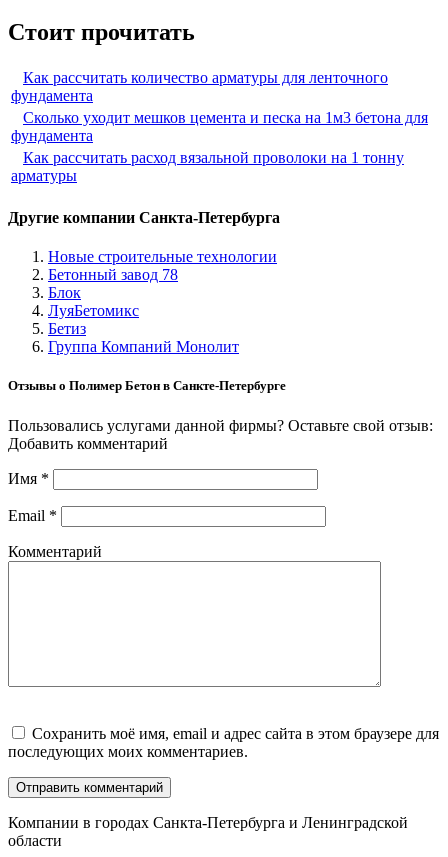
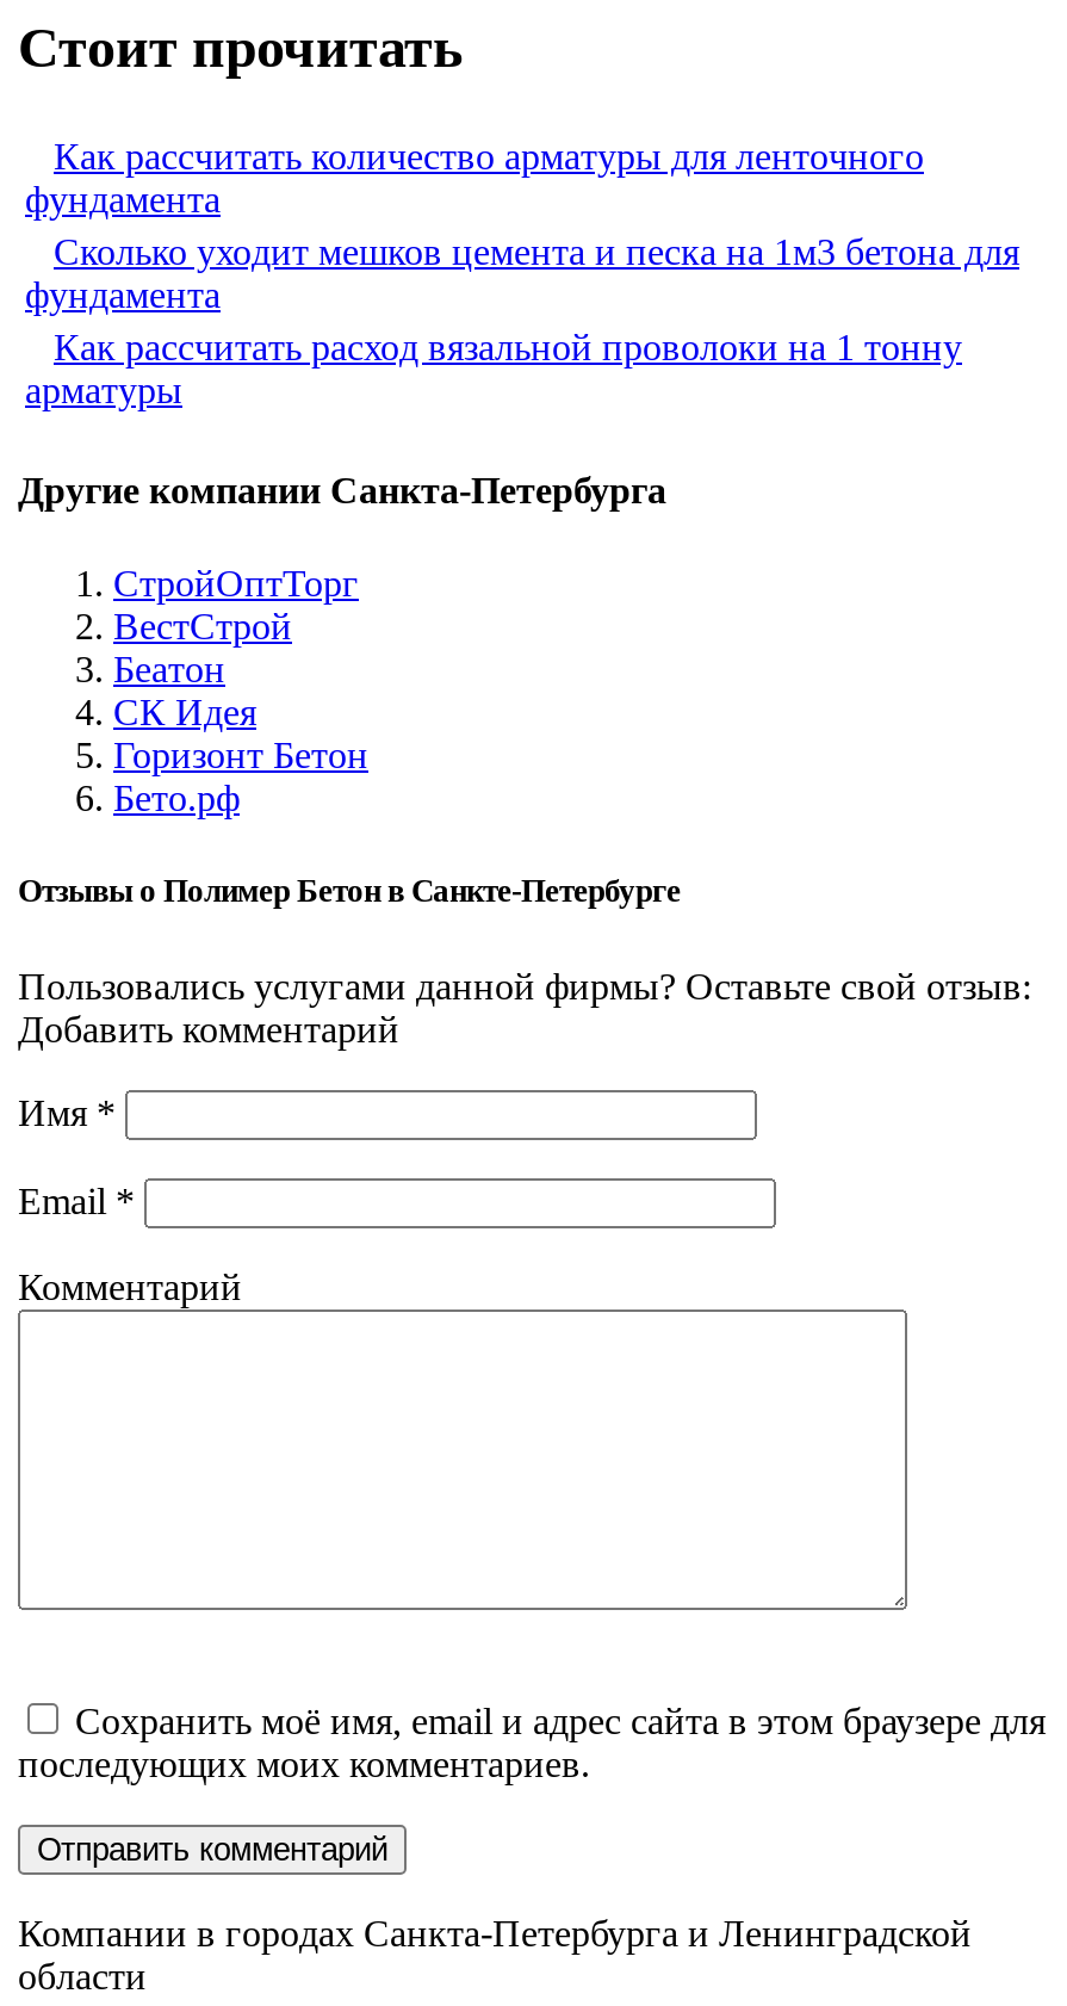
- Новые строительные технологии
- Бетонный завод 78
- Блок
- ЛуяБетомикс
- Бетиз
- Группа Компаний Монолит
+ СтройОптТорг
+ ВестСтрой
+ Беатон
+ СК Идея
+ Горизонт Бетон
+ Бето.рф
